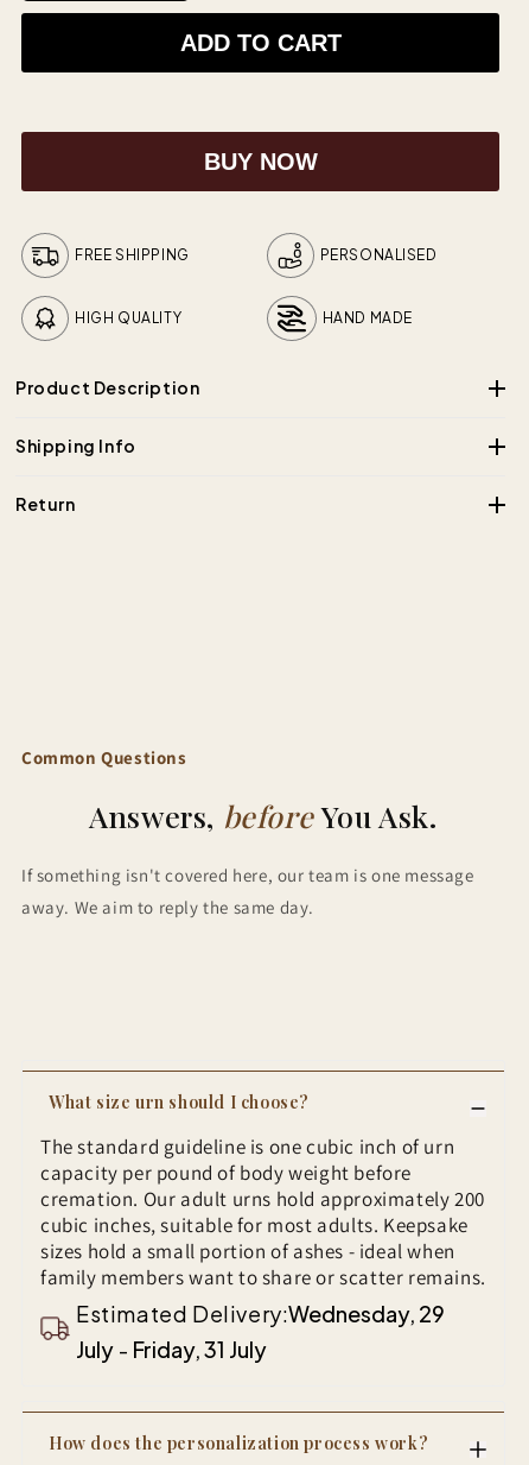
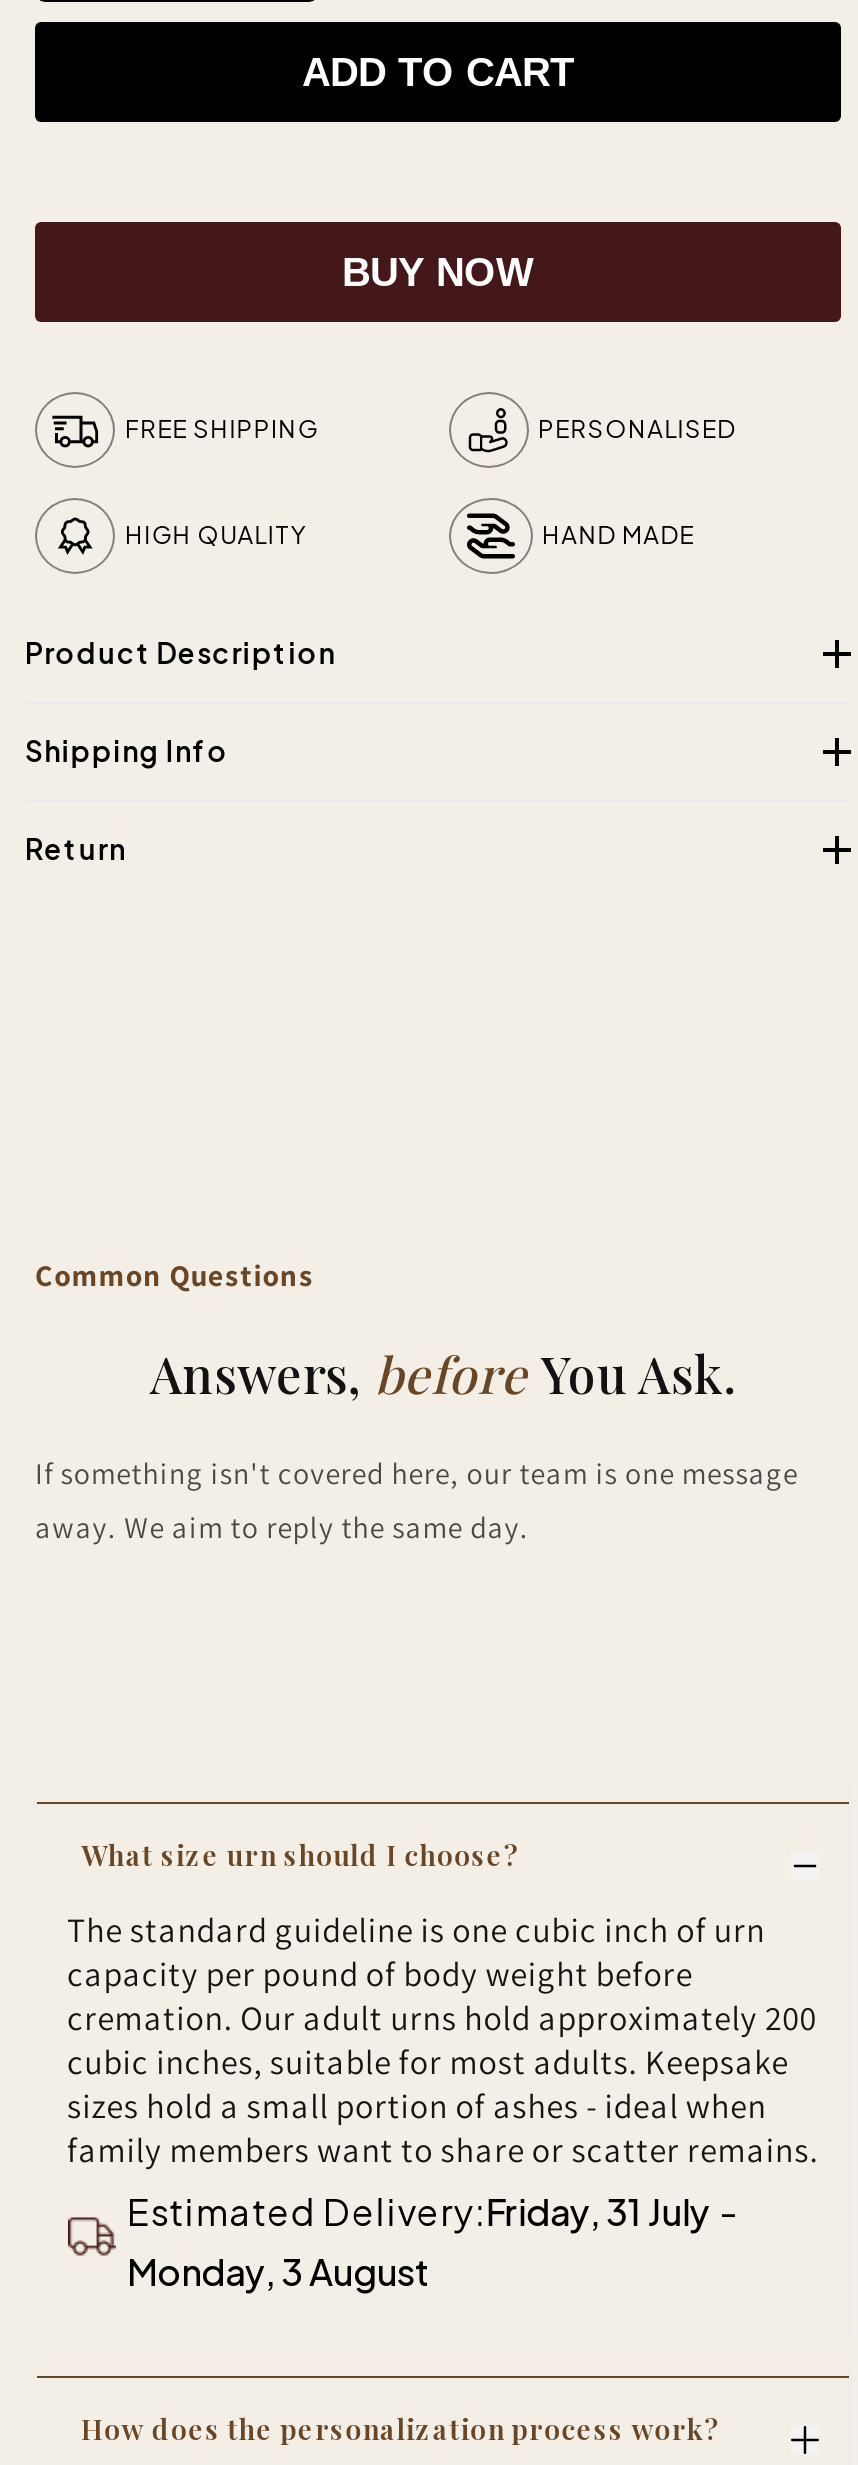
- Estimated Delivery:Wednesday, 29
- July - Friday, 31 July
+ Estimated Delivery:Friday, 31 July -
+ Monday, 3 August
